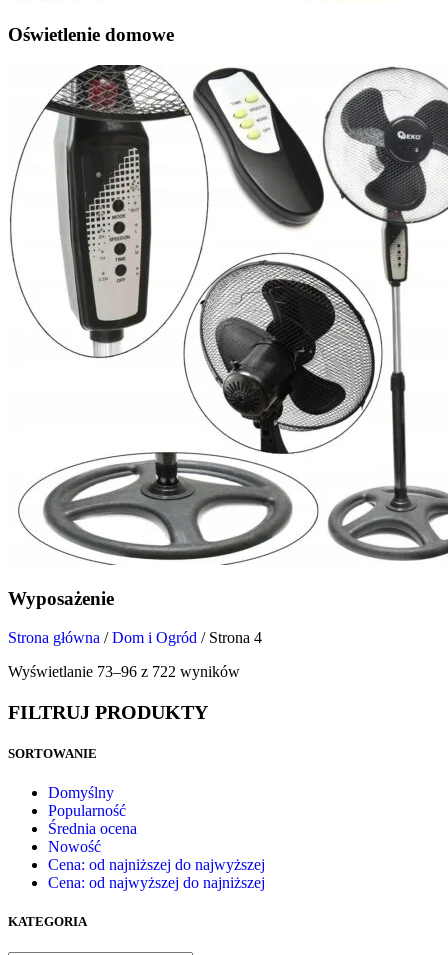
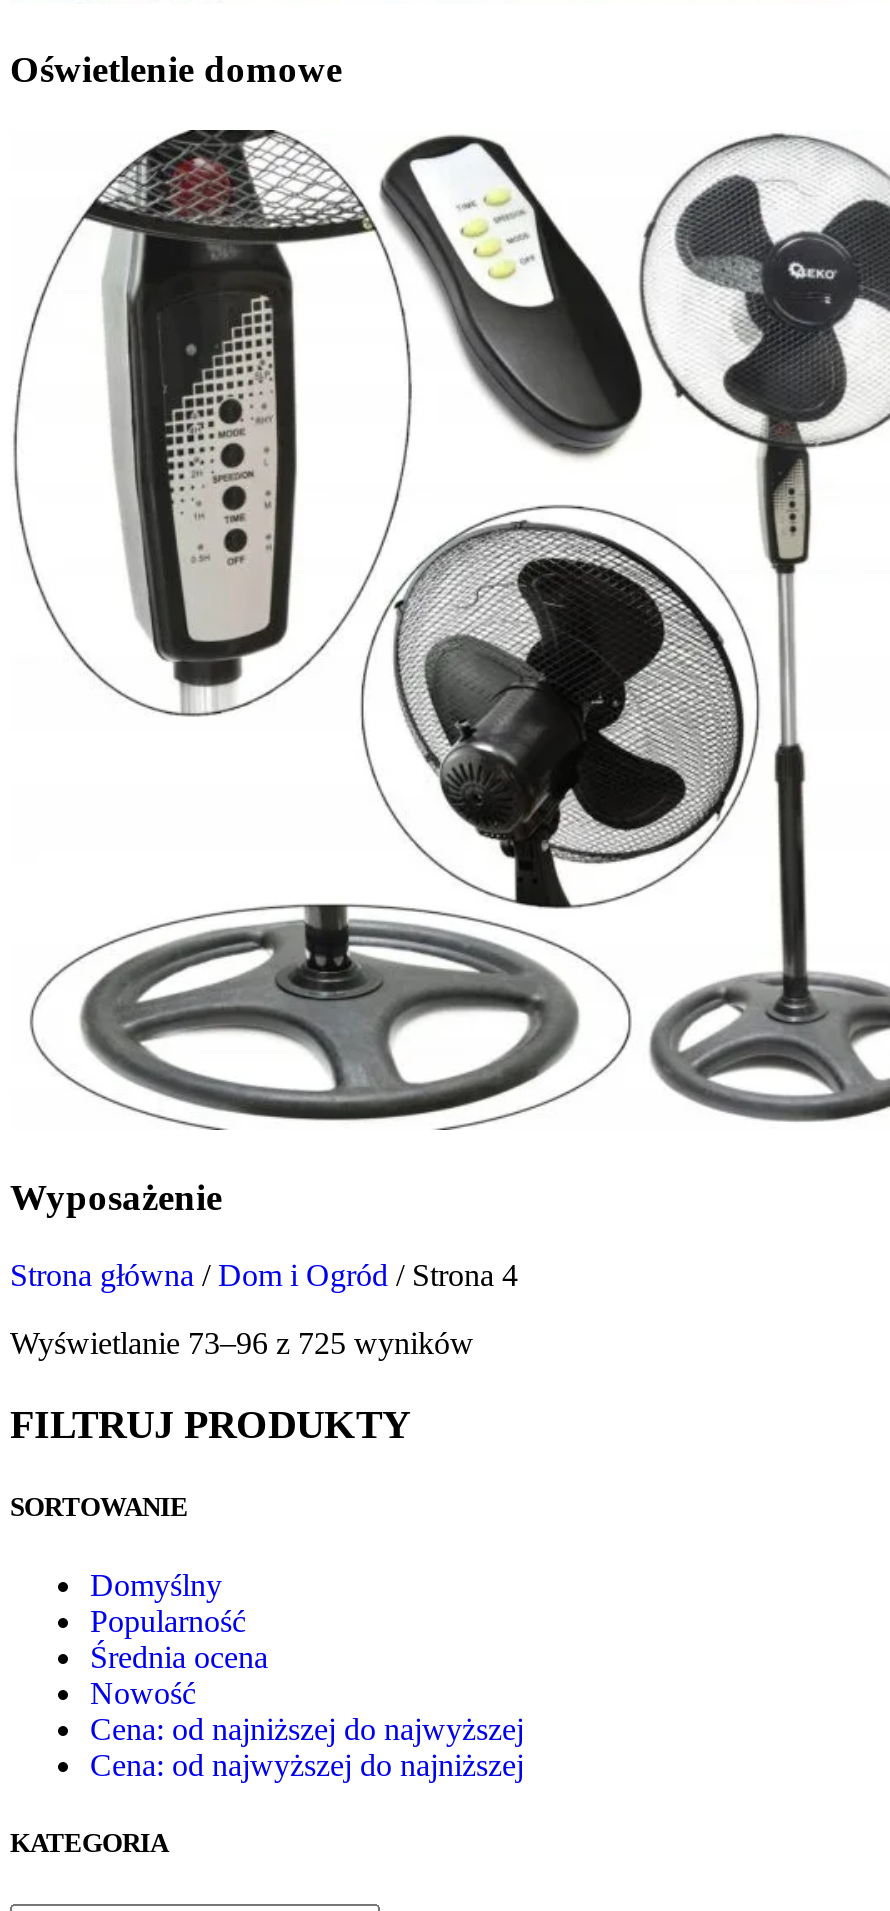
- Wyświetlanie 73–96 z 722 wyników
+ Wyświetlanie 73–96 z 725 wyników
